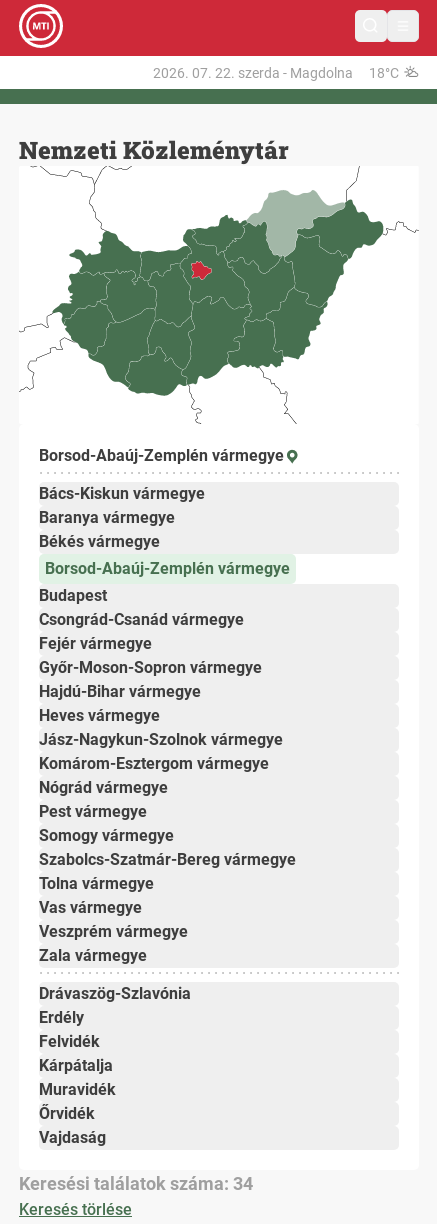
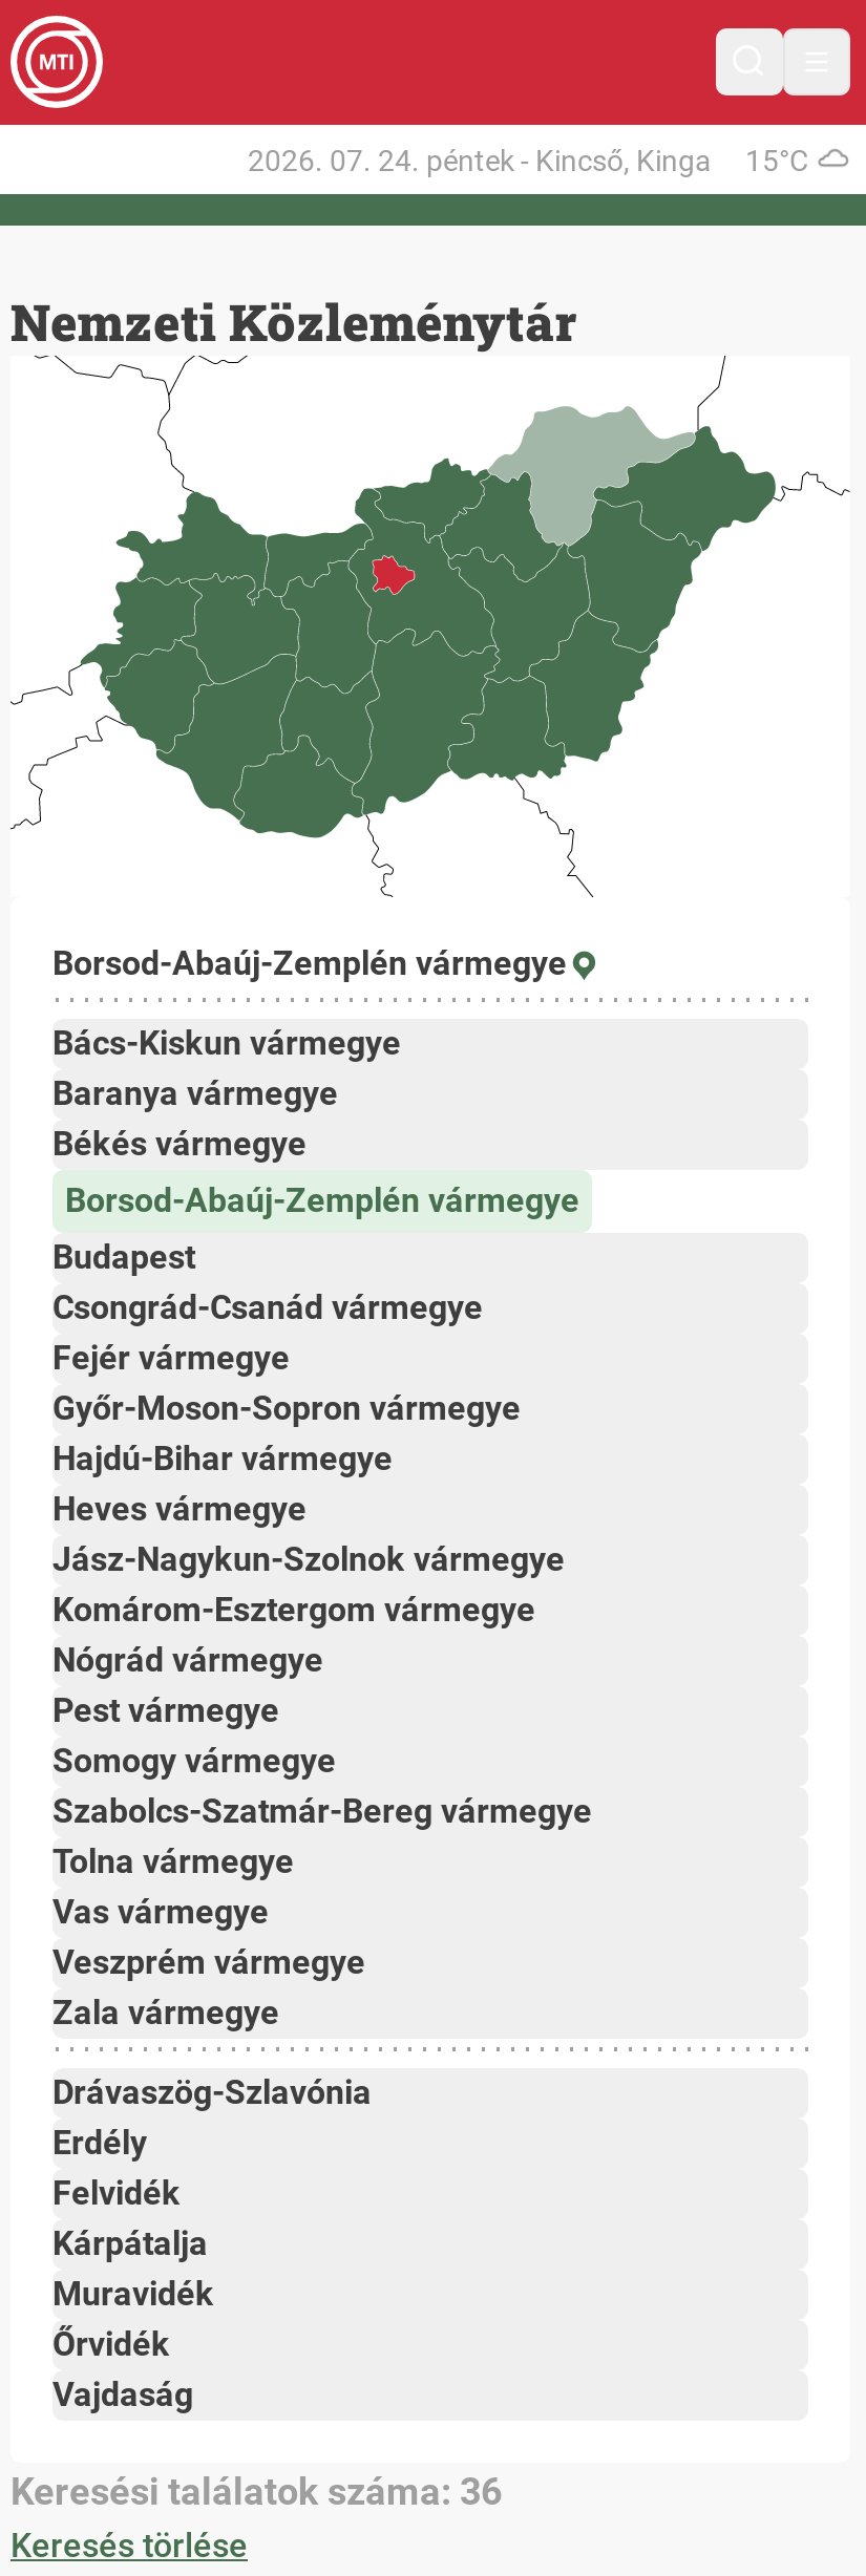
- 2026. 07. 22. szerda - Magdolna
- 18°C
+ 2026. 07. 24. péntek - Kincső, Kinga
+ 15°C

- Keresési találatok száma: 34
+ Keresési találatok száma: 36
